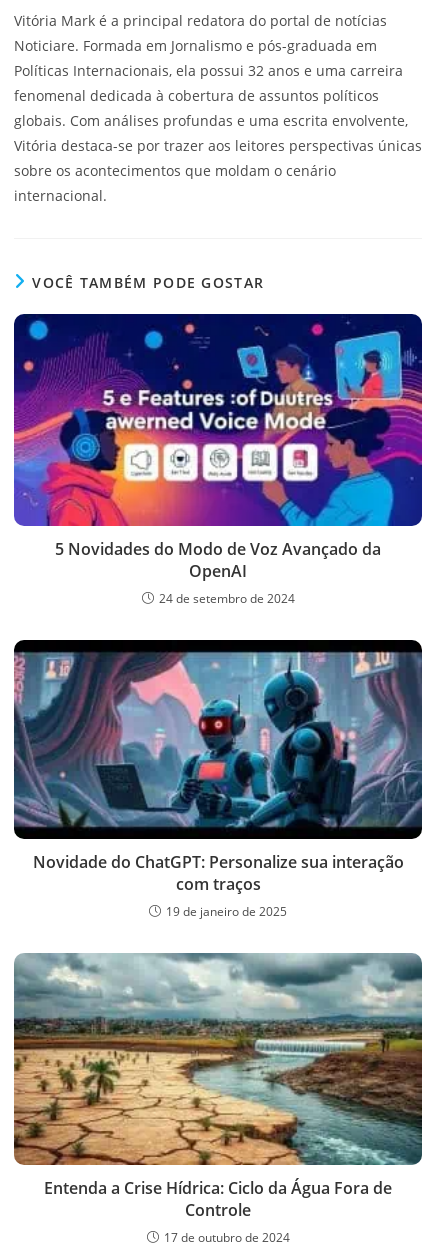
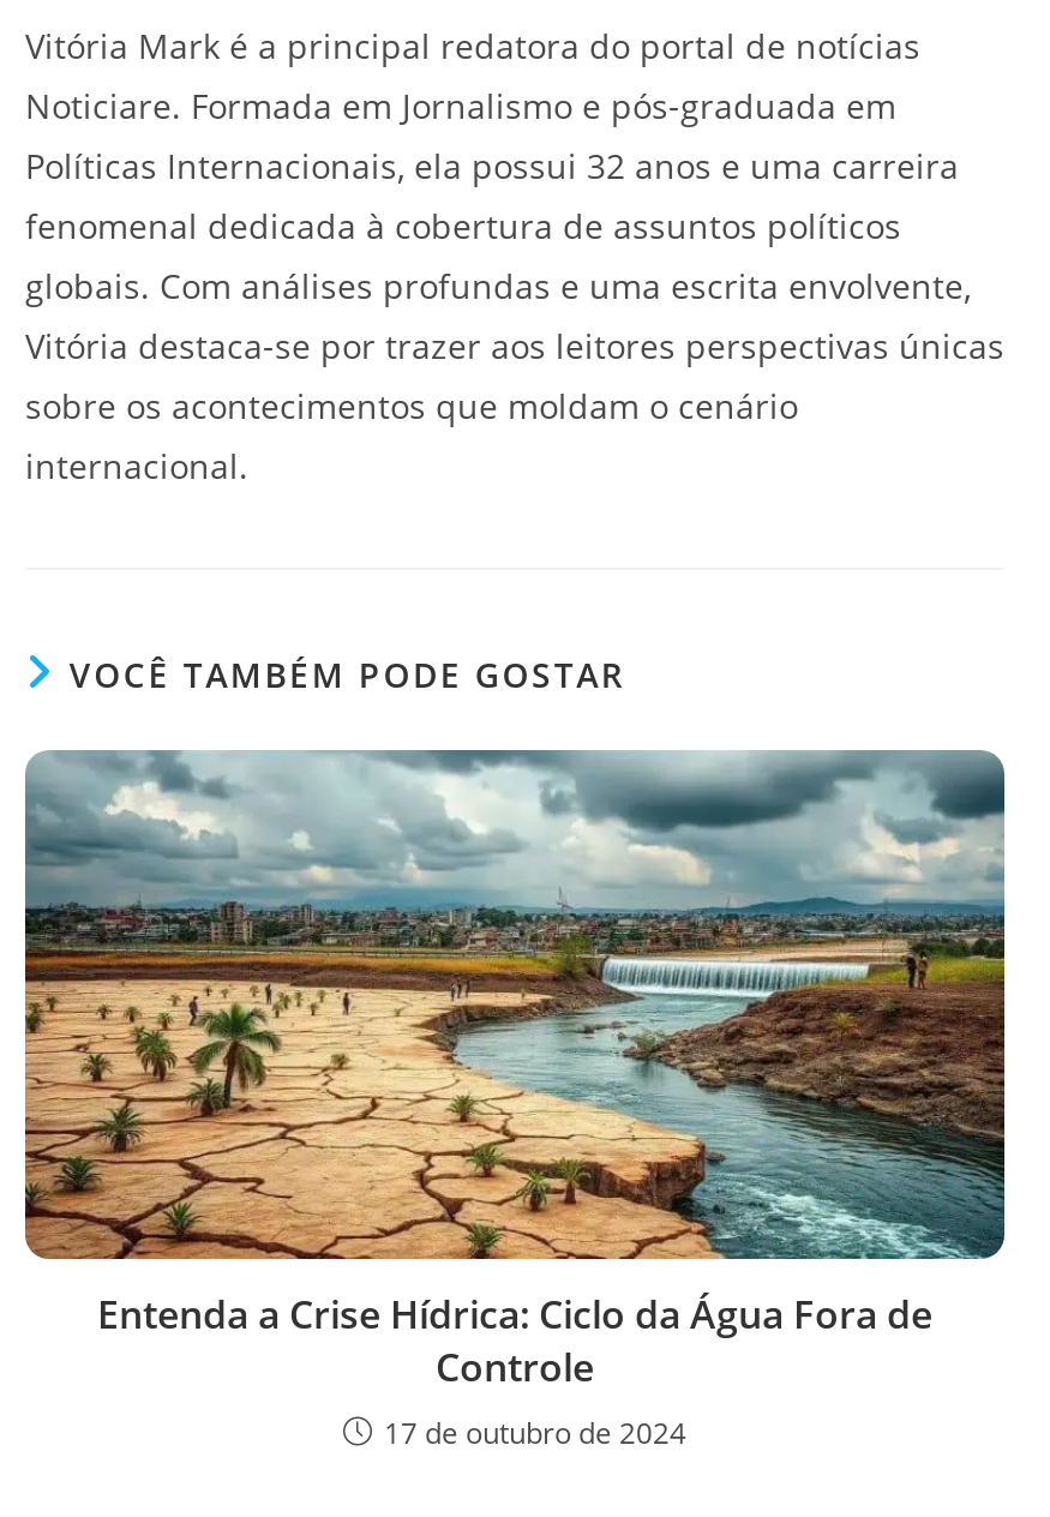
- [image]
- 5 Novidades do Modo de Voz Avançado da
- OpenAI
- 24 de setembro de 2024

- [image]
- Novidade do ChatGPT: Personalize sua interação
- com traços
- 19 de janeiro de 2025
